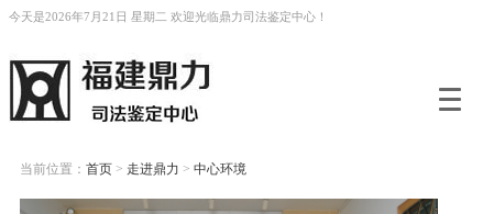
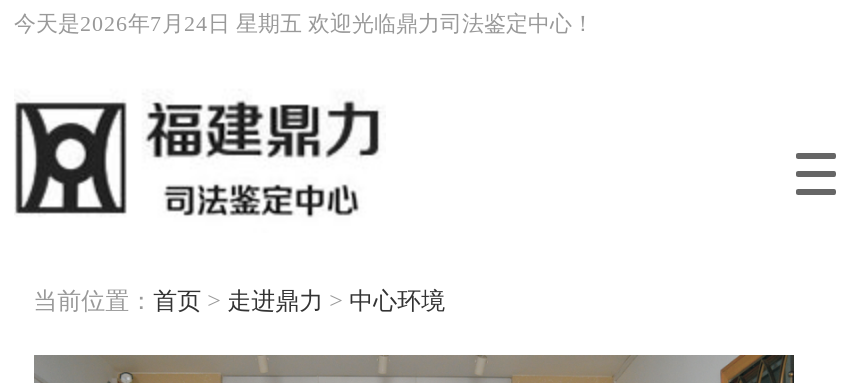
- 今天是2026年7月21日 星期二 欢迎光临鼎力司法鉴定中心！
+ 今天是2026年7月24日 星期五 欢迎光临鼎力司法鉴定中心！
